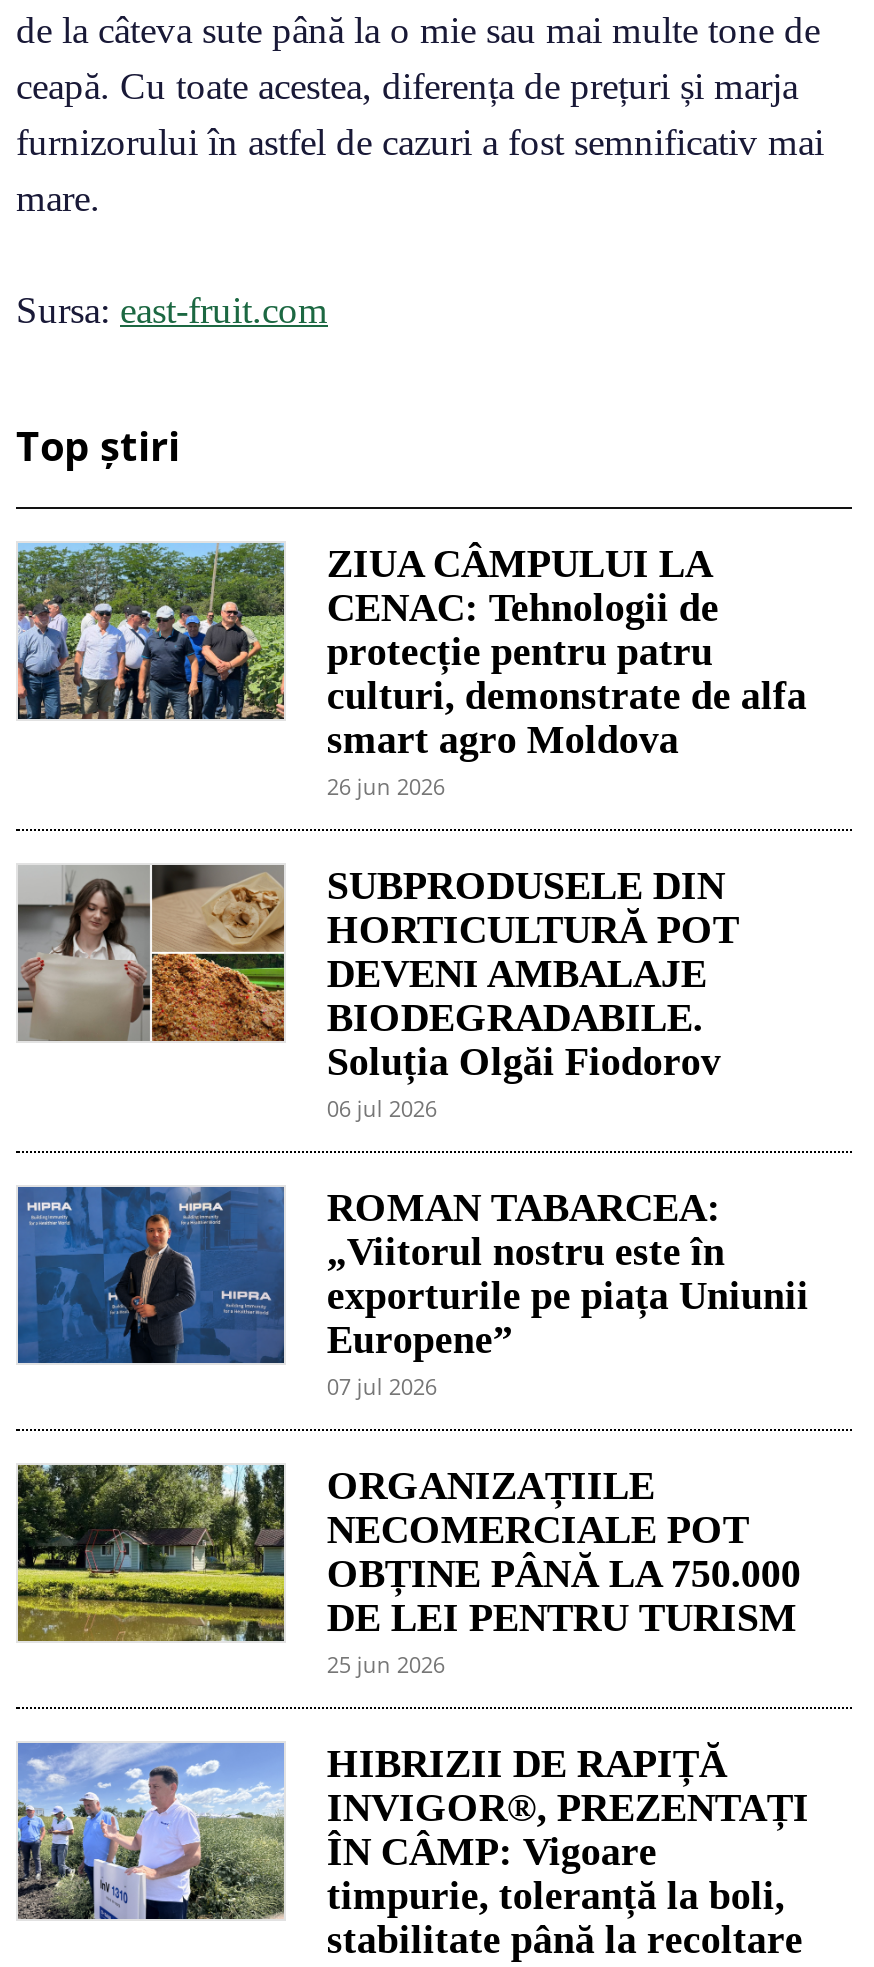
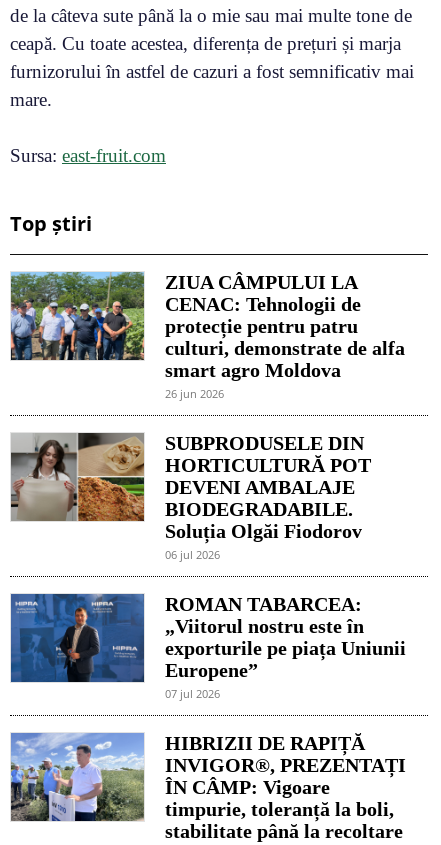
- [image]
- ORGANIZAȚIILE
- NECOMERCIALE POT
- OBȚINE PÂNĂ LA 750.000
- DE LEI PENTRU TURISM
- 25 jun 2026
